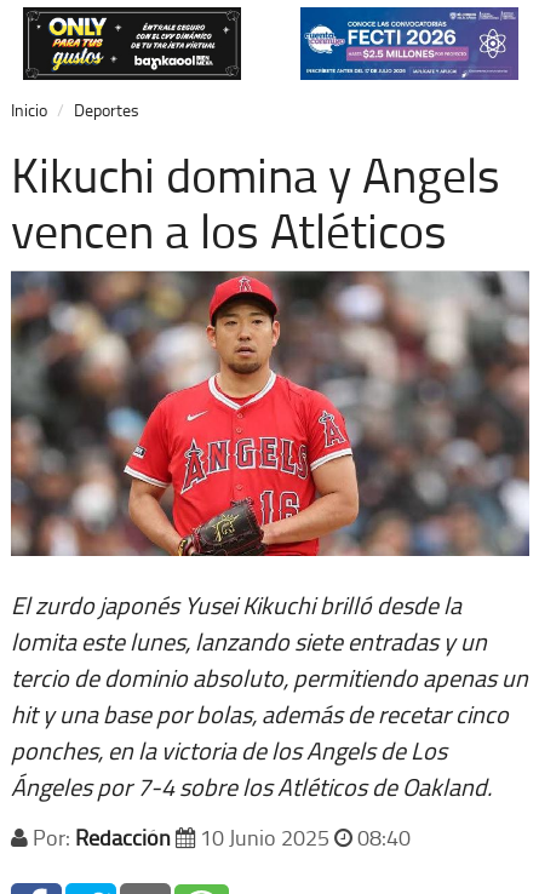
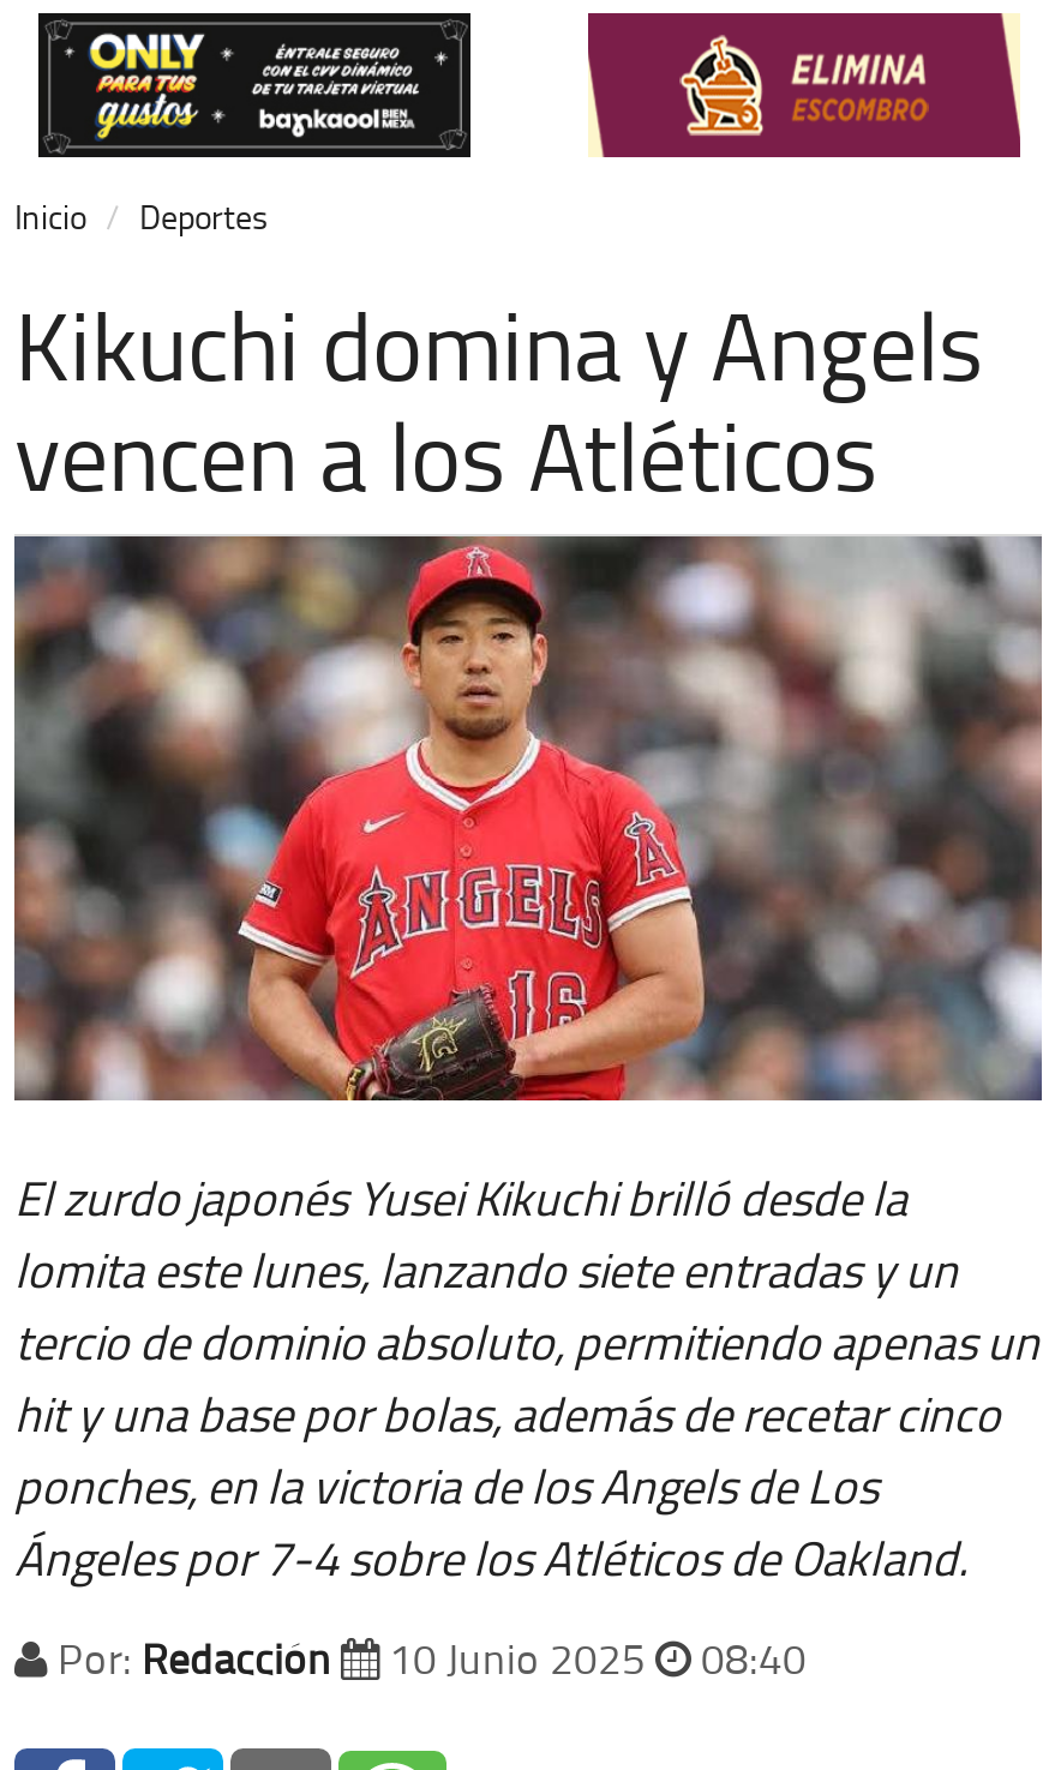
- [image]
+ [image]
